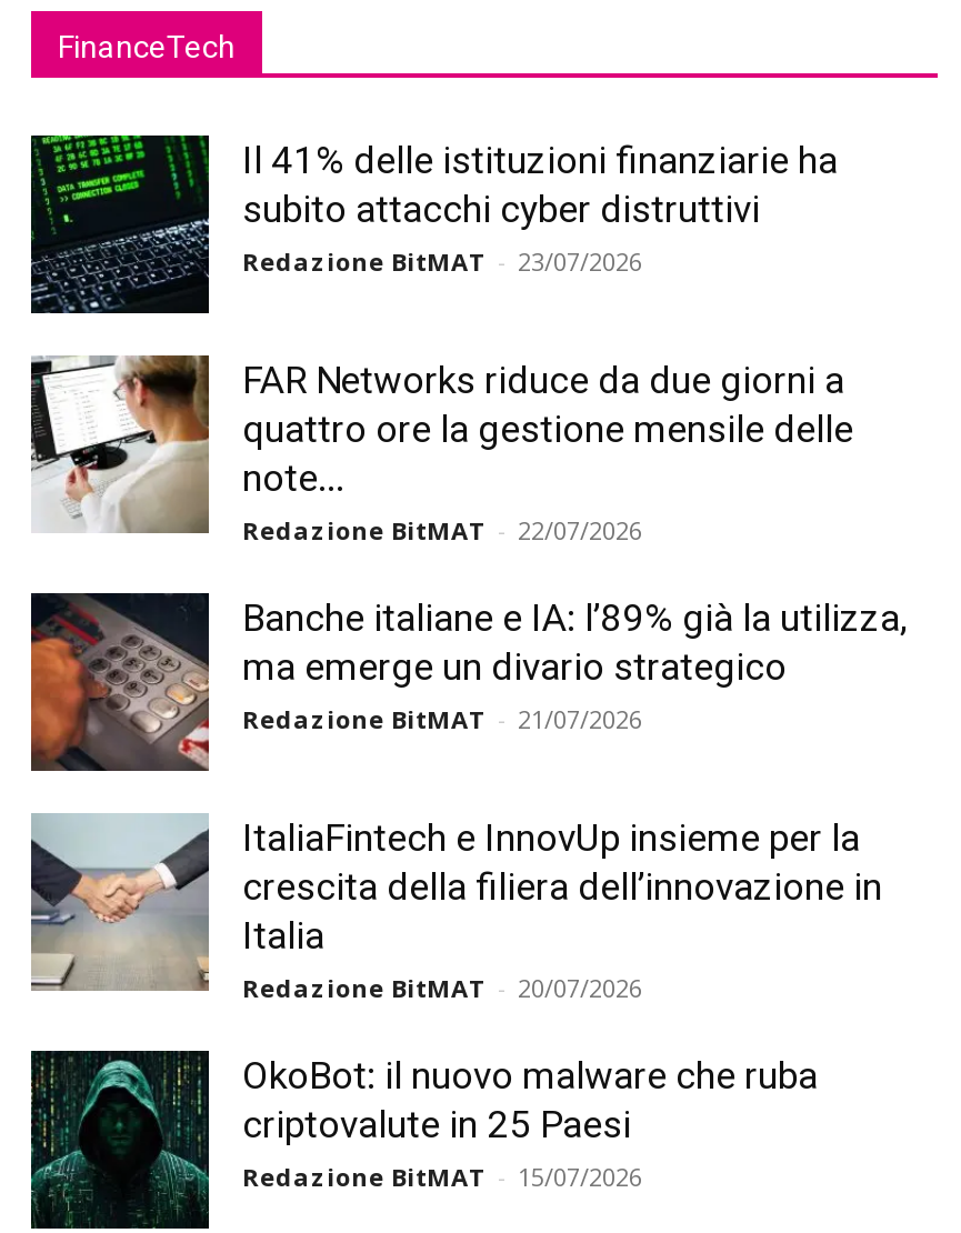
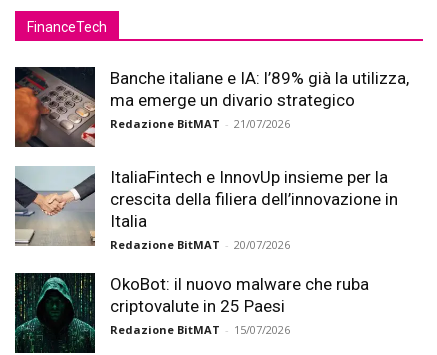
- [image]
- Il 41% delle istituzioni finanziarie ha
- subito attacchi cyber distruttivi
- Redazione BitMAT - 23/07/2026
- FAR Networks riduce da due giorni a
- quattro ore la gestione mensile delle
- note...
- Redazione BitMAT - 22/07/2026

- [image]
